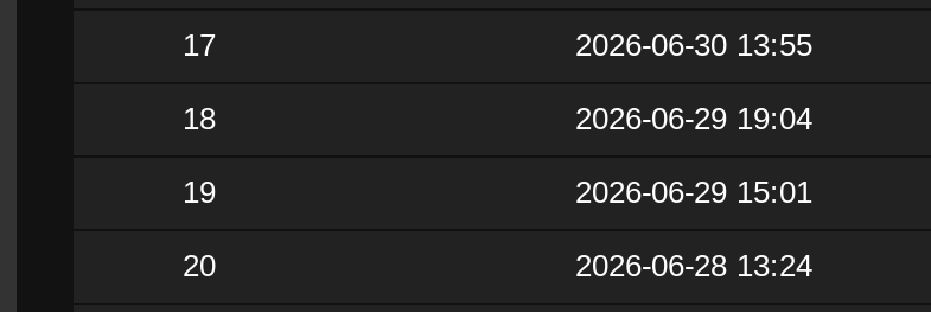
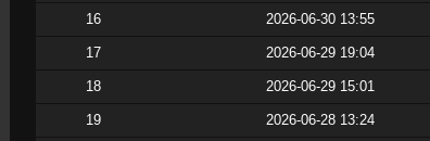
- 17
+ 16

- 18
+ 17

- 19
+ 18

- 20
+ 19
